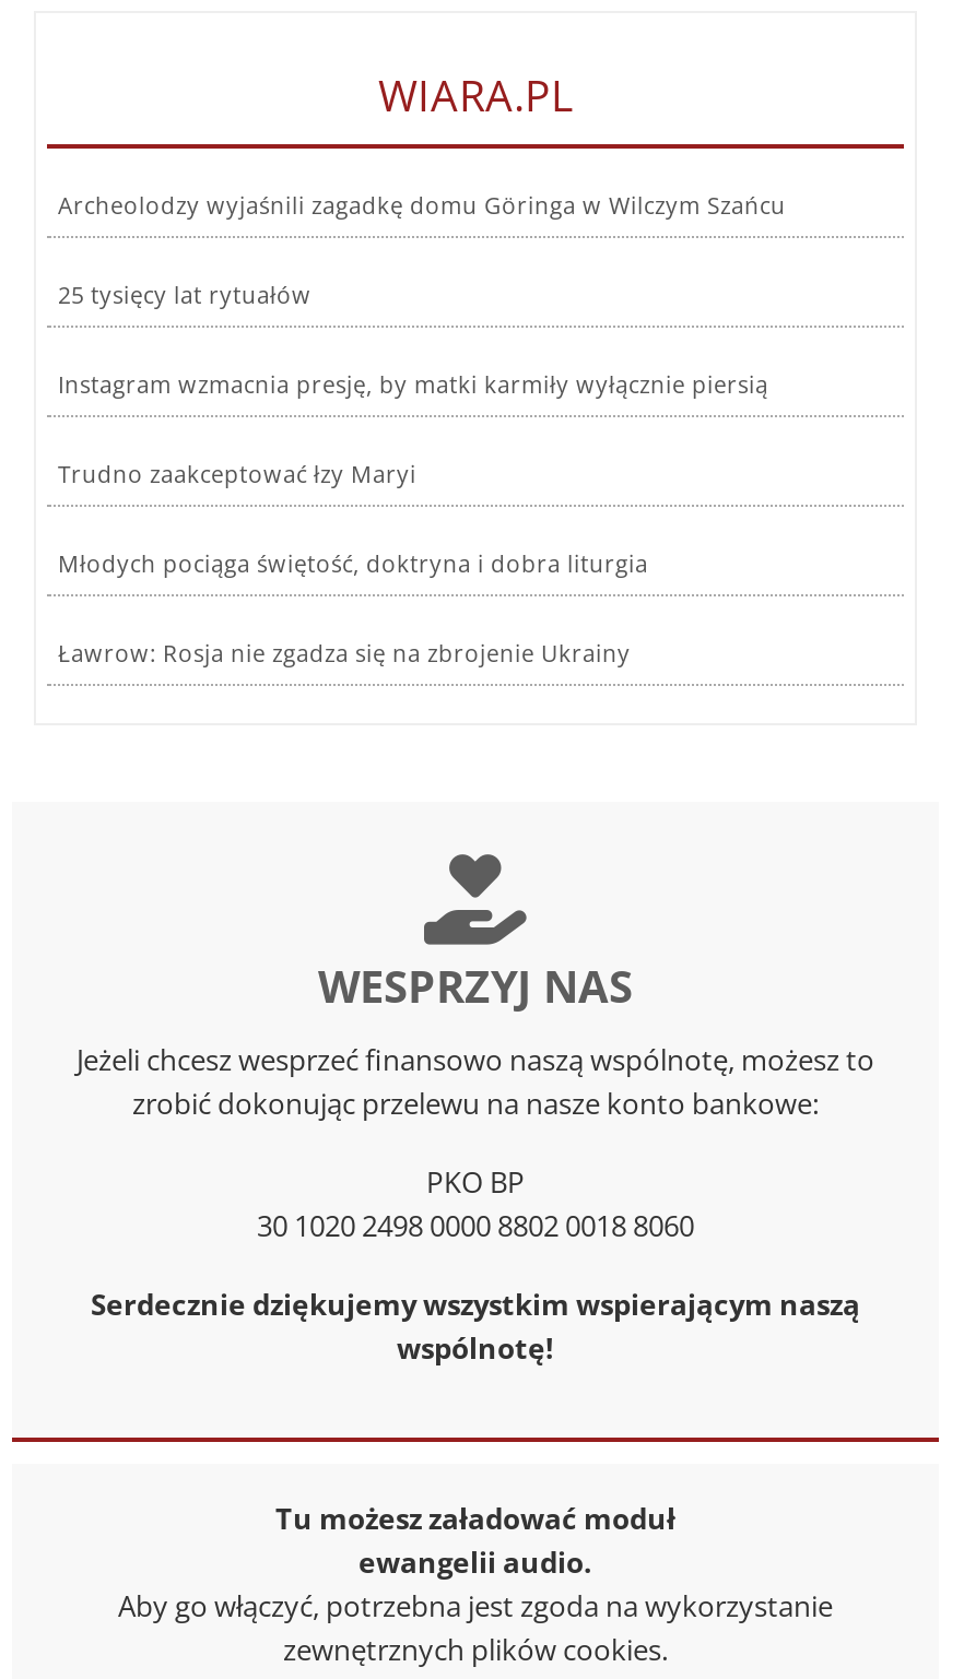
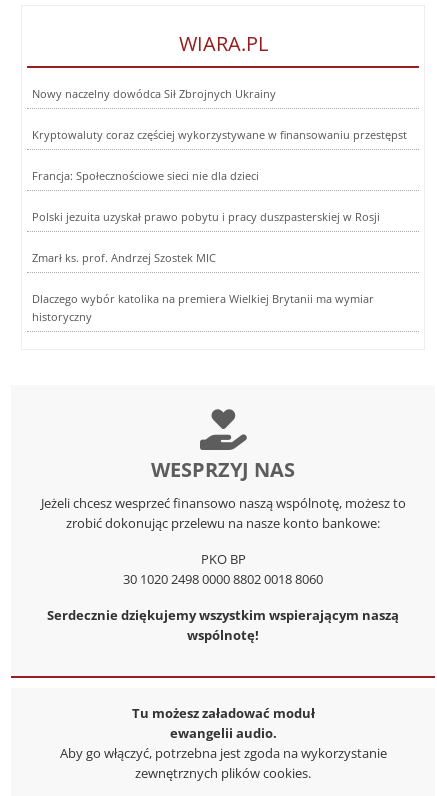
- Archeolodzy wyjaśnili zagadkę domu Göringa w Wilczym Szańcu
+ Nowy naczelny dowódca Sił Zbrojnych Ukrainy

- 25 tysięcy lat rytuałów
+ Kryptowaluty coraz częściej wykorzystywane w finansowaniu przestępst

- Instagram wzmacnia presję, by matki karmiły wyłącznie piersią
+ Francja: Społecznościowe sieci nie dla dzieci

- Trudno zaakceptować łzy Maryi
+ Polski jezuita uzyskał prawo pobytu i pracy duszpasterskiej w Rosji

- Młodych pociąga świętość, doktryna i dobra liturgia
+ Zmarł ks. prof. Andrzej Szostek MIC

- Ławrow: Rosja nie zgadza się na zbrojenie Ukrainy
+ Dlaczego wybór katolika na premiera Wielkiej Brytanii ma wymiar
+ historyczny
